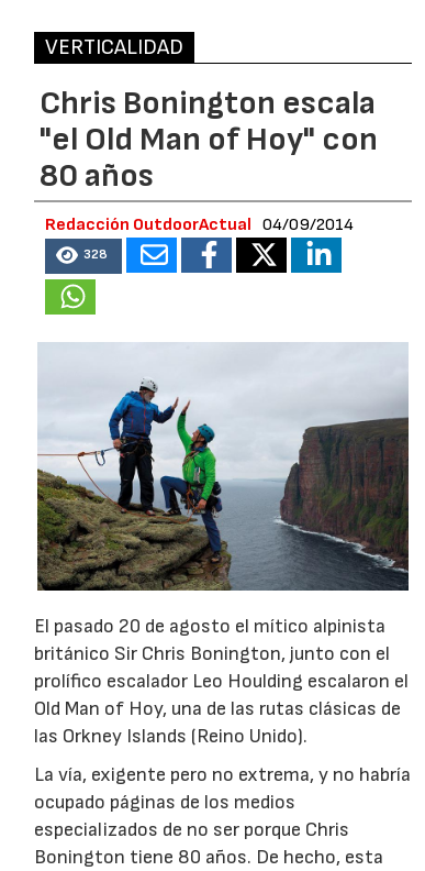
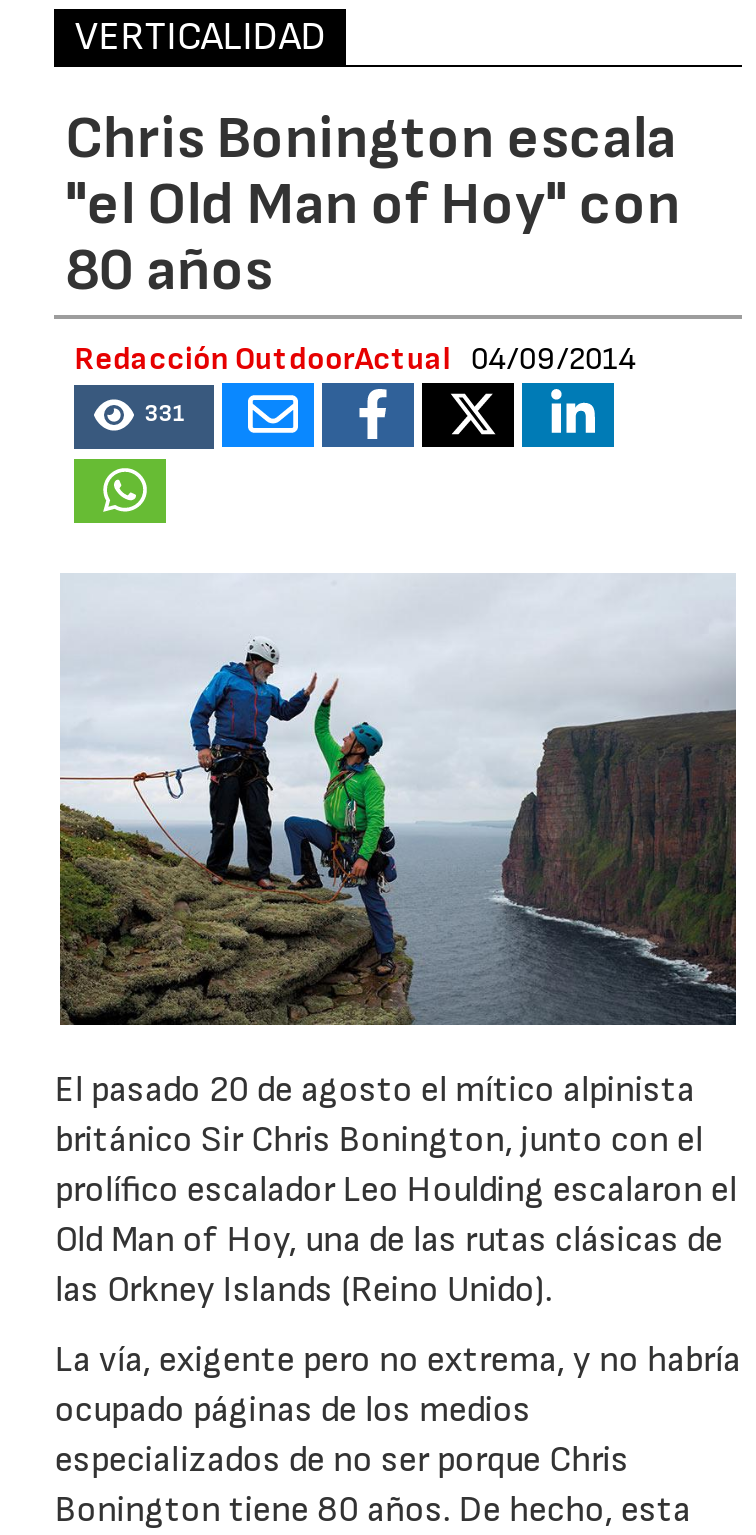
- 328
+ 331
